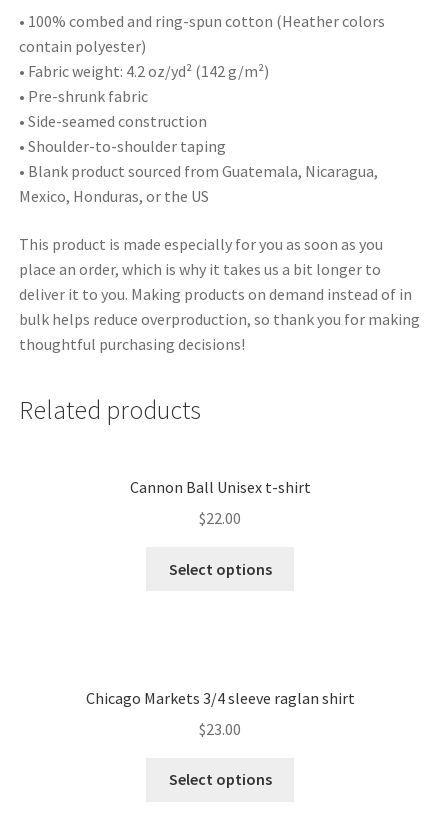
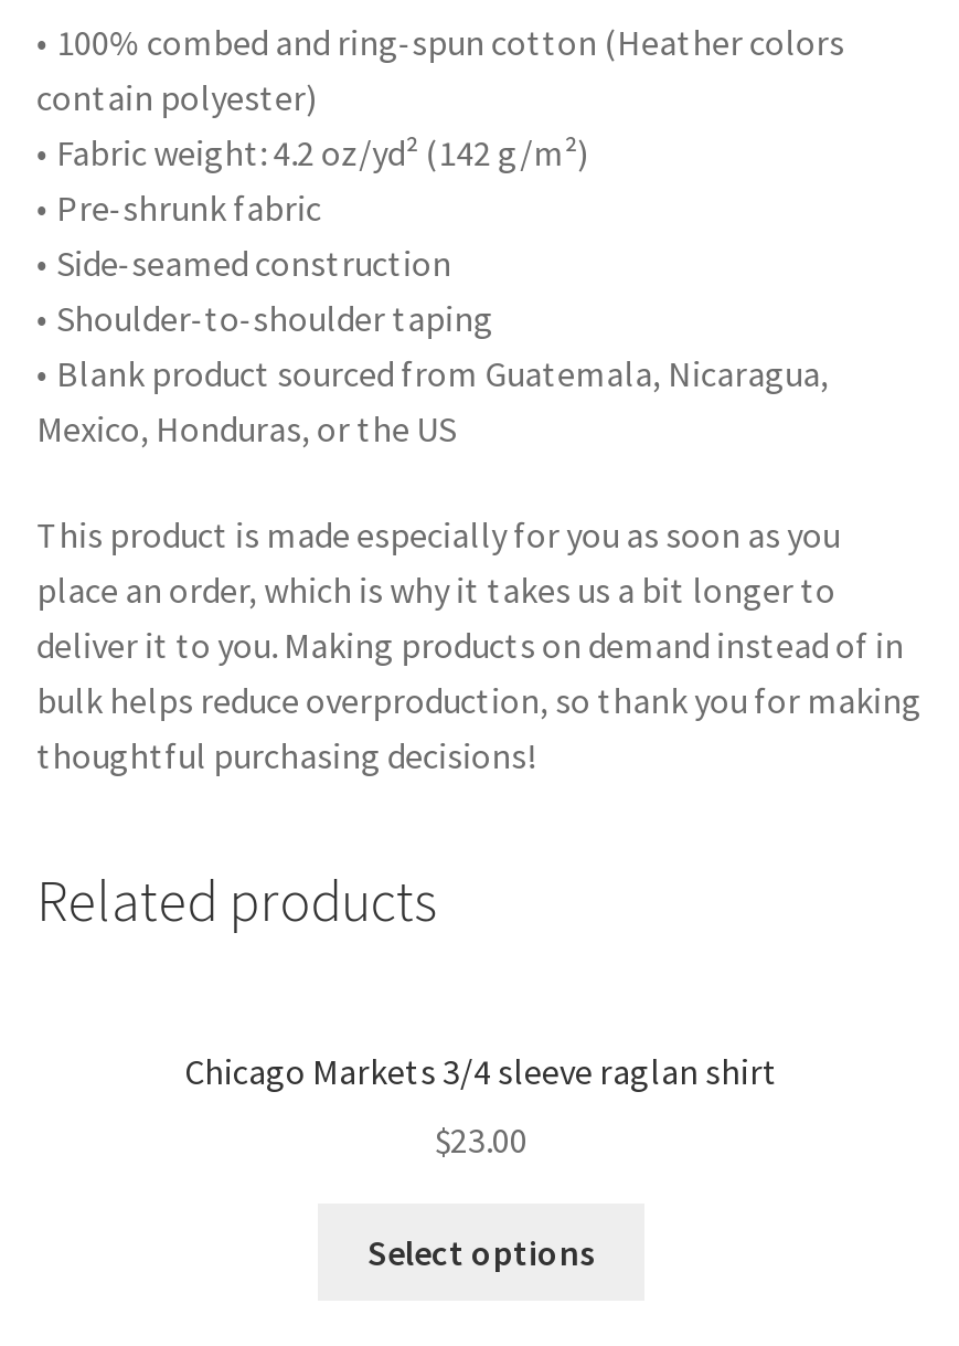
- Cannon Ball Unisex t-shirt
- $22.00
- Select options
